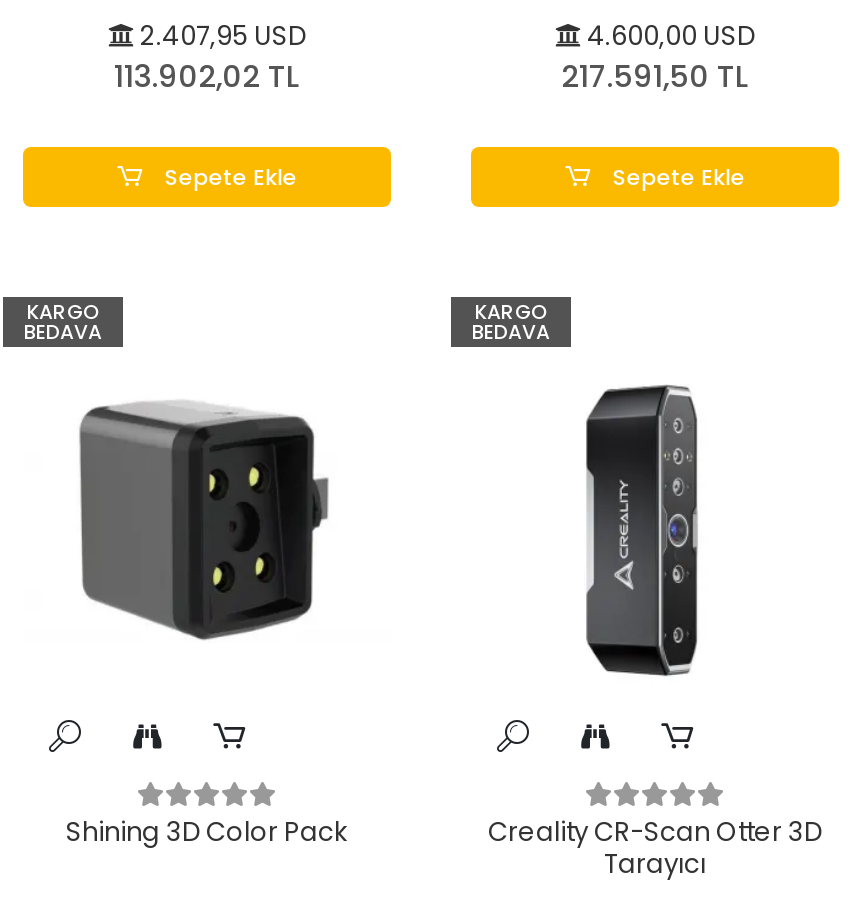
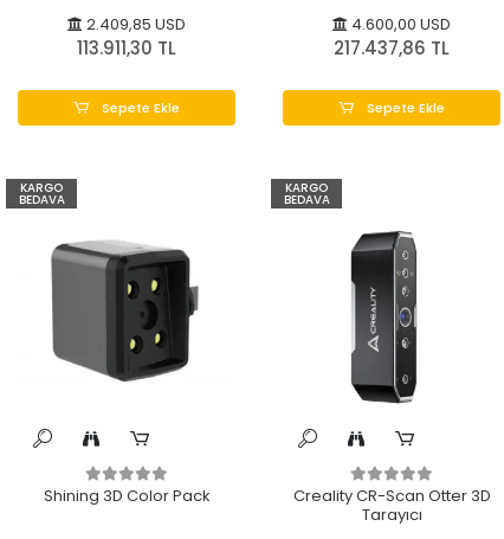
- 2.407,95 USD
+ 2.409,85 USD

- 113.902,02 TL
+ 113.911,30 TL

- 217.591,50 TL
+ 217.437,86 TL
